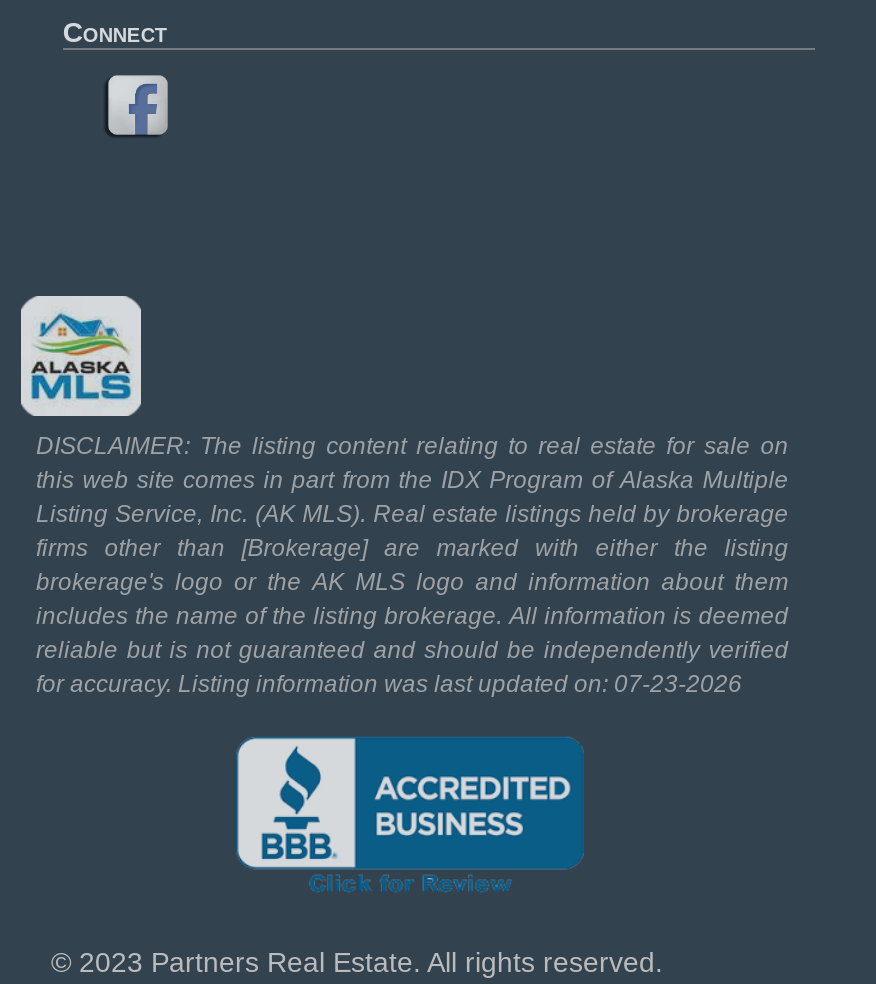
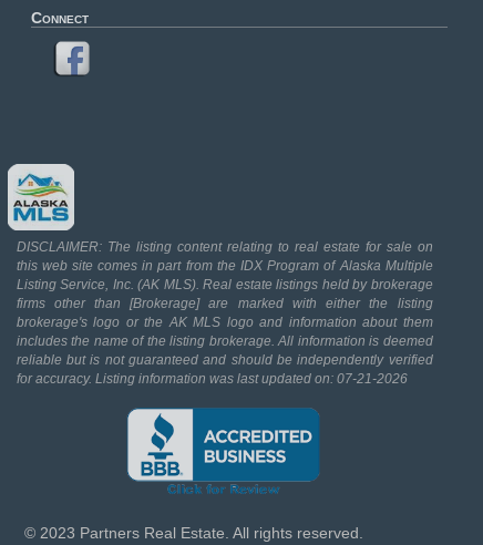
- for accuracy. Listing information was last updated on: 07-23-2026
+ for accuracy. Listing information was last updated on: 07-21-2026
